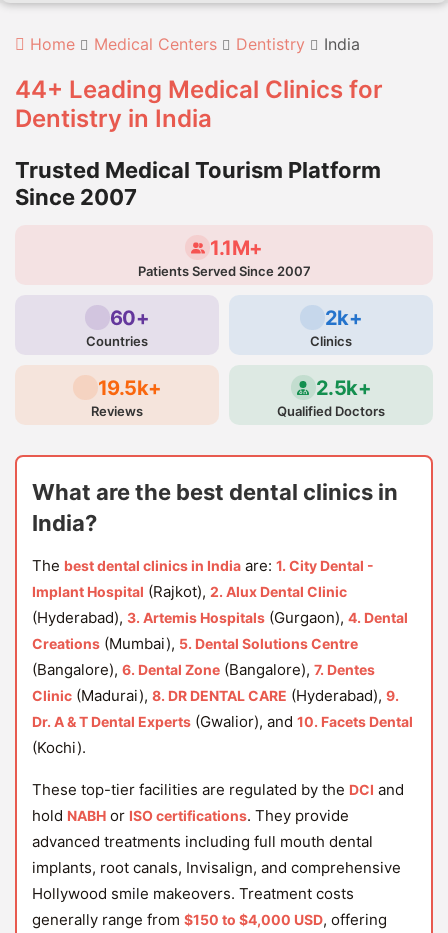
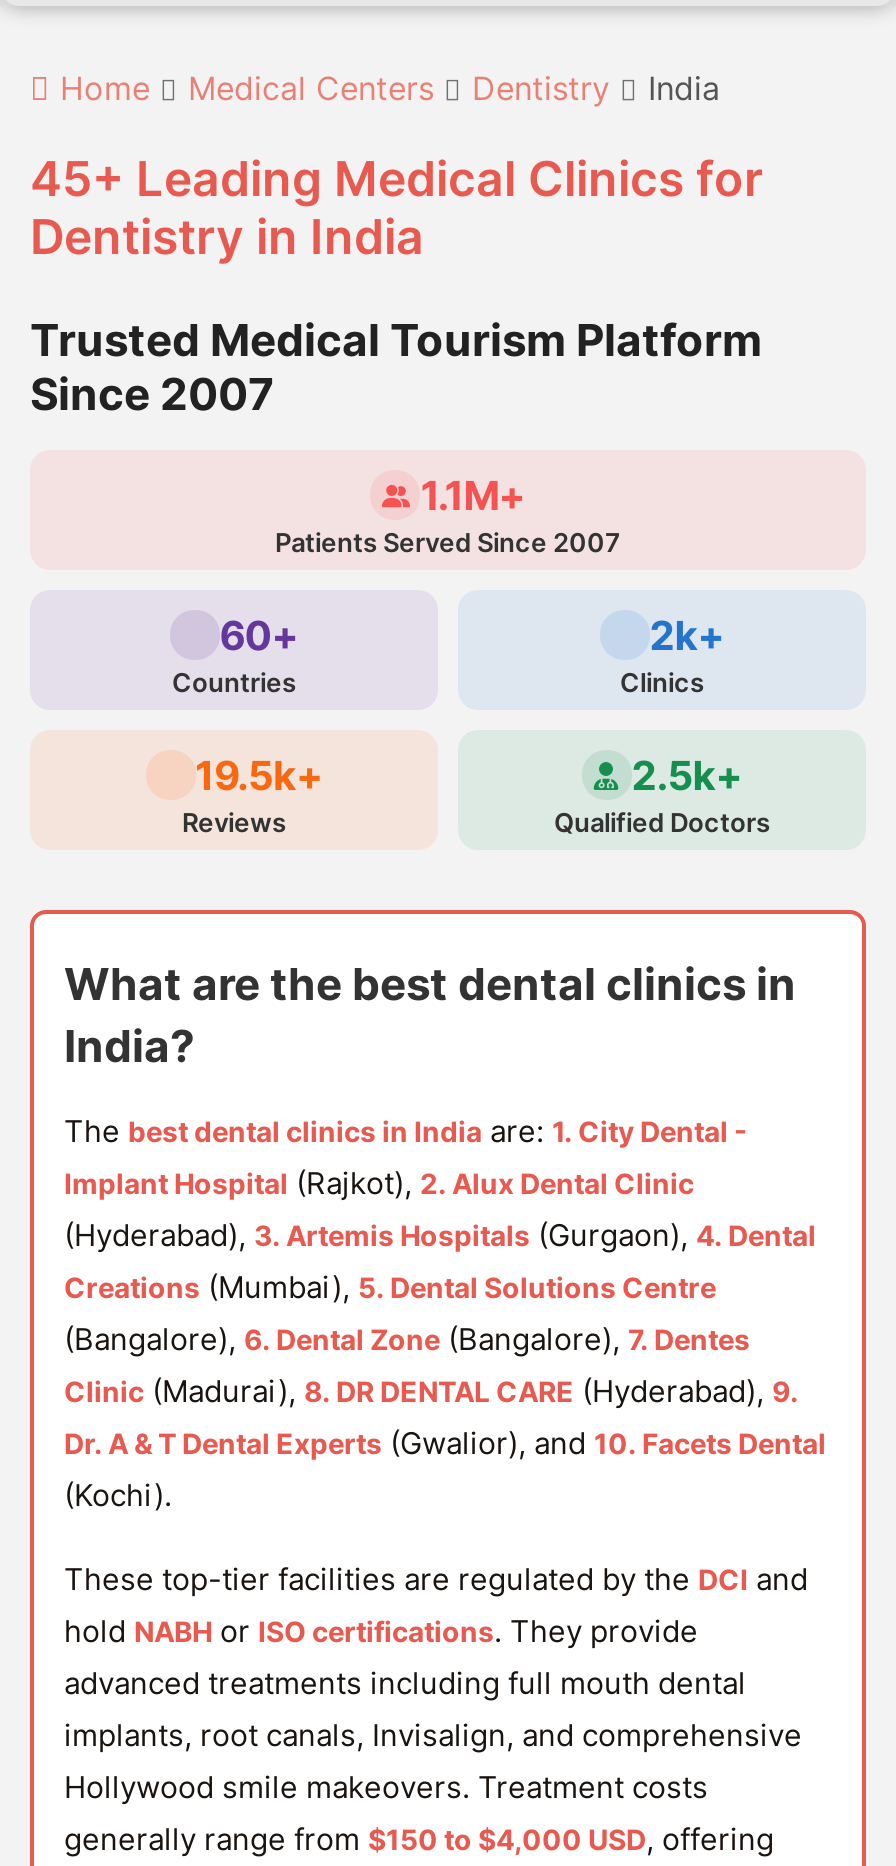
- 44+ Leading Medical Clinics for
+ 45+ Leading Medical Clinics for
